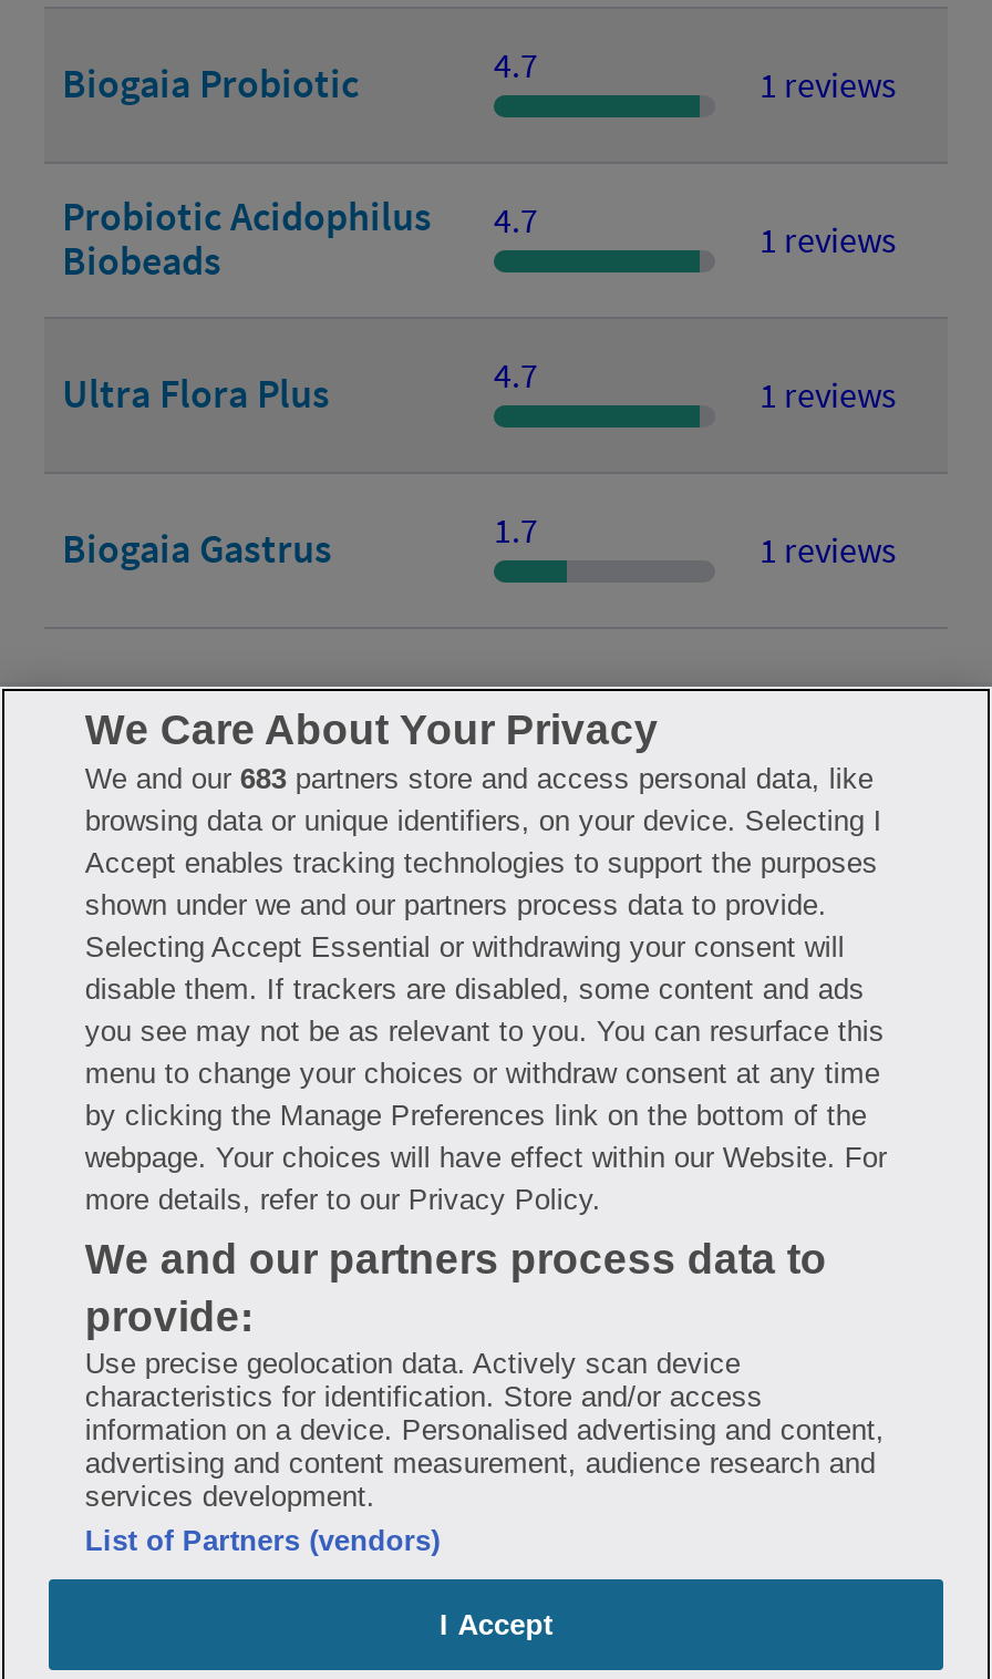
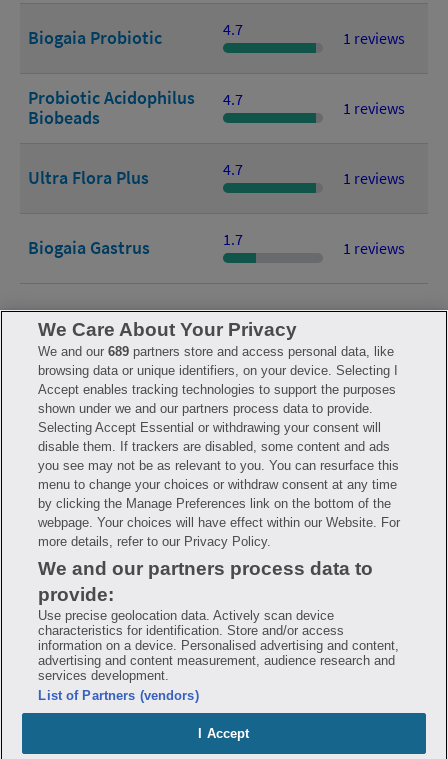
- We and our 683 partners store and access personal data, like
+ We and our 689 partners store and access personal data, like
